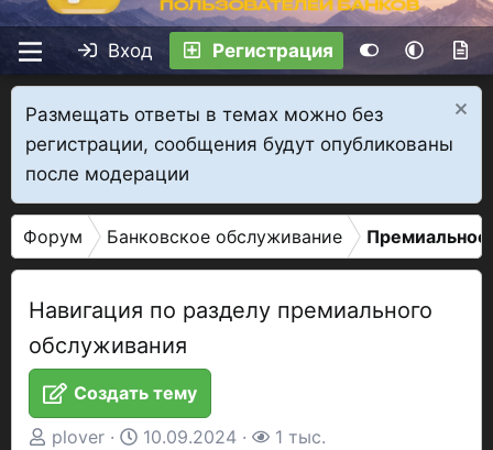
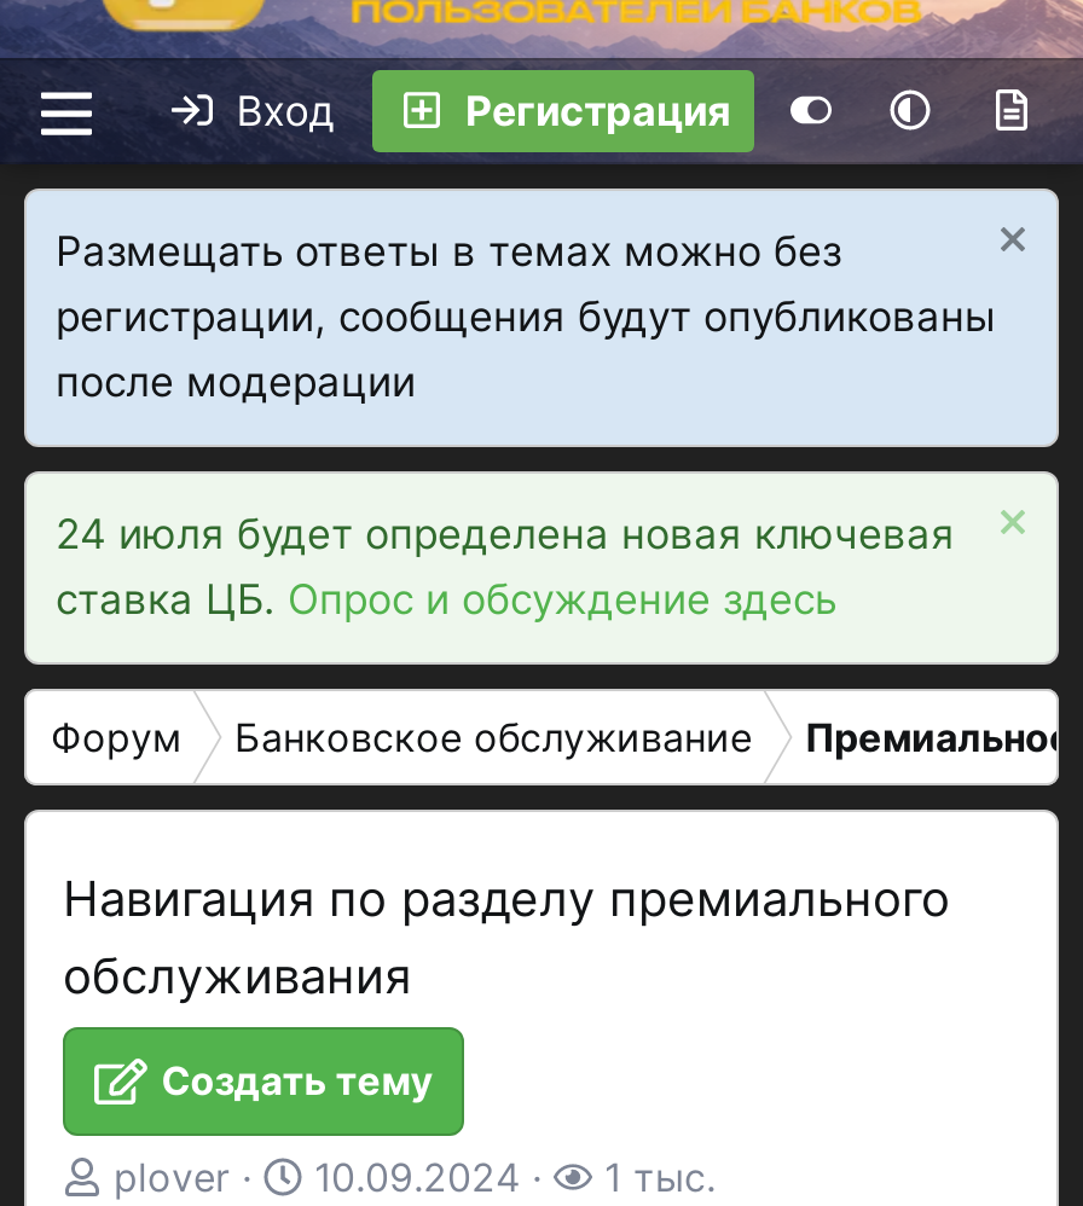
+ 24 июля будет определена новая ключевая
+ ставка ЦБ. Опрос и обсуждение здесь
